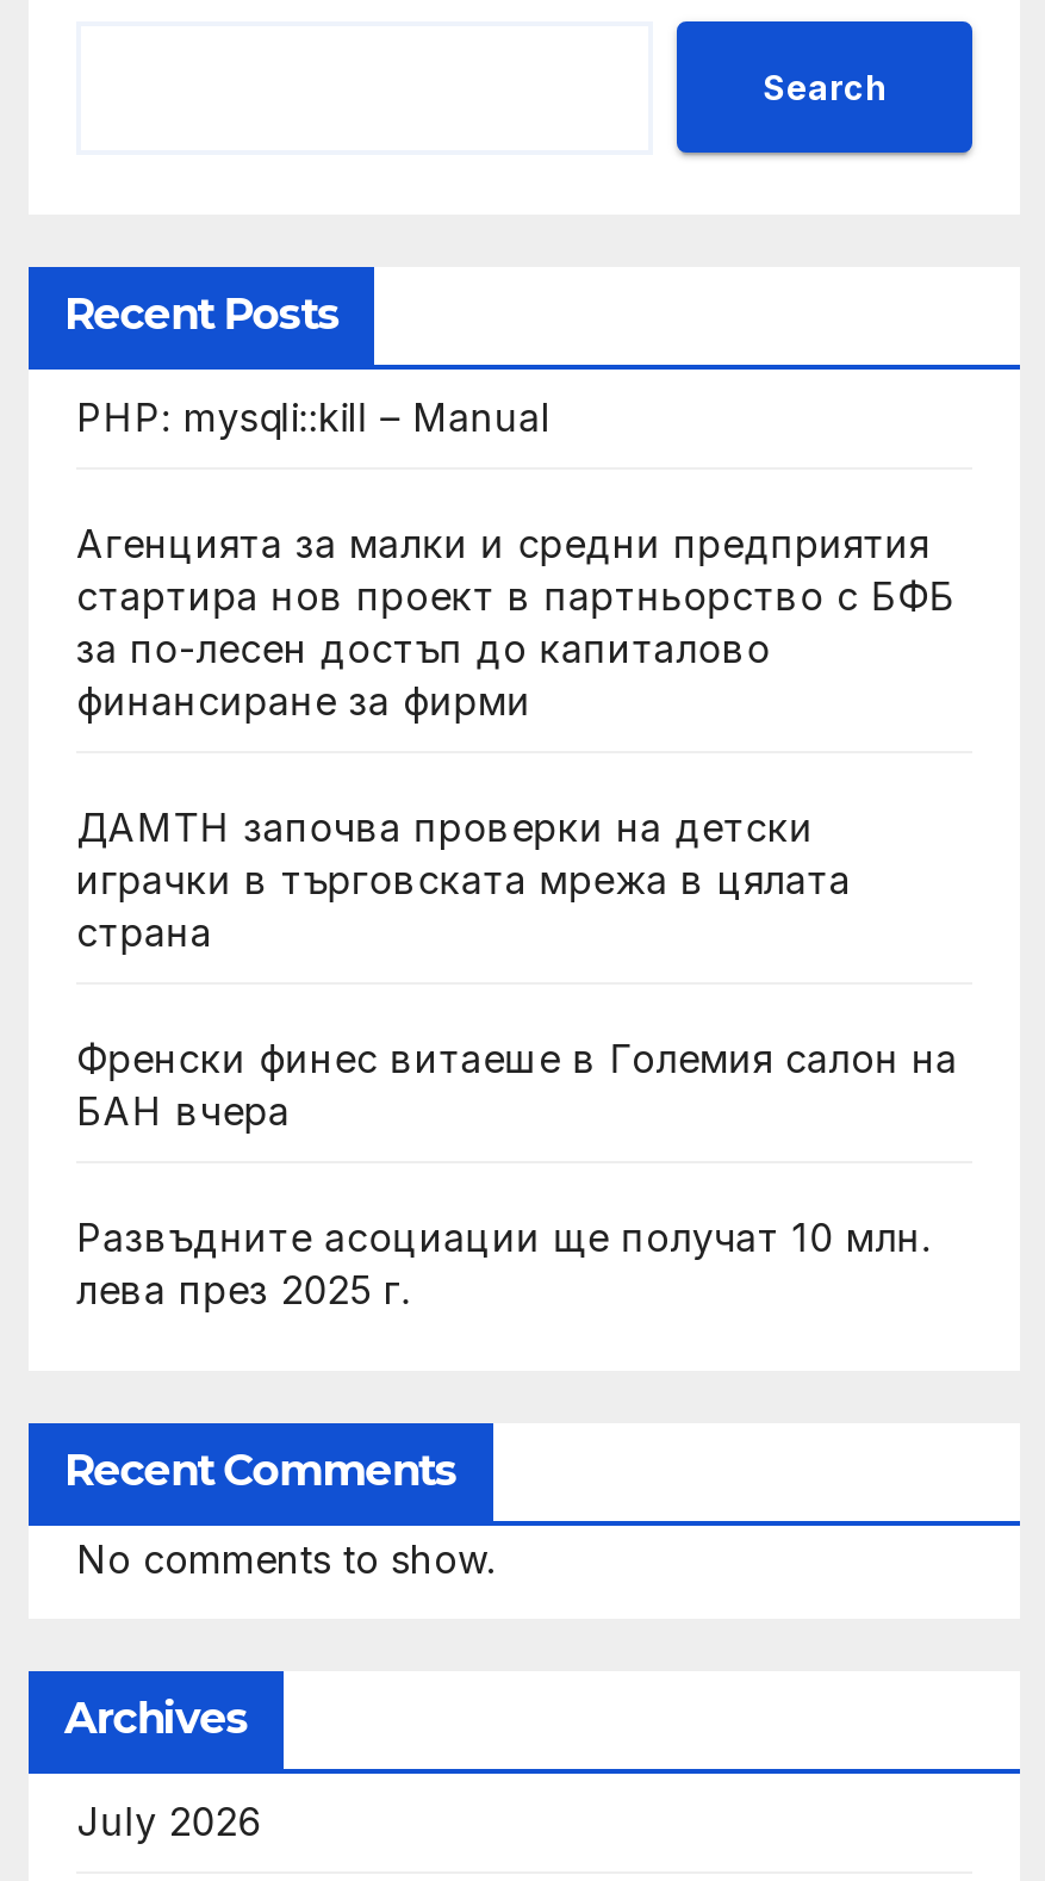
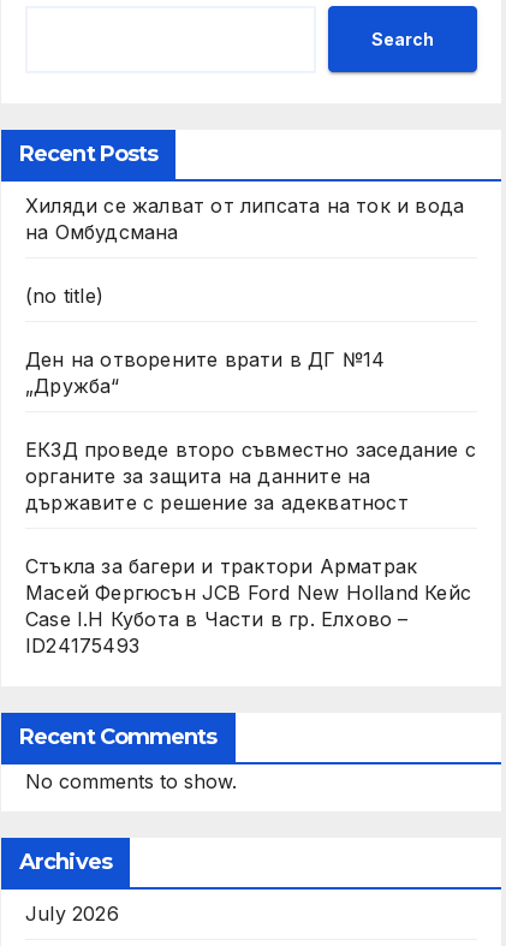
- PHP: mysqli::kill – Manual
+ Хиляди се жалват от липсата на ток и вода
+ на Омбудсмана

- Агенцията за малки и средни предприятия
- стартира нов проект в партньорство с БФБ
- за по-лесен достъп до капиталово
- финансиране за фирми
+ (no title)

- ДАМТН започва проверки на детски
- играчки в търговската мрежа в цялата
- страна
+ Ден на отворените врати в ДГ №14
+ „Дружба“

- Френски финес витаеше в Големия салон на
- БАН вчера
+ ЕКЗД проведе второ съвместно заседание с
+ органите за защита на данните на
+ държавите с решение за адекватност

- Развъдните асоциации ще получат 10 млн.
- лева през 2025 г.
+ Стъкла за багери и трактори Арматрак
+ Масей Фергюсън JCB Ford New Holland Кейс
+ Case I.H Кубота в Части в гр. Елхово –
+ ID24175493
